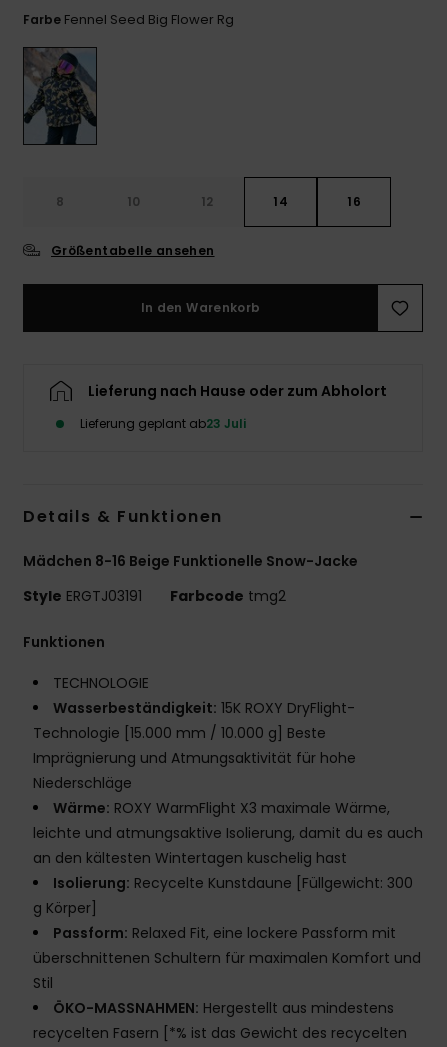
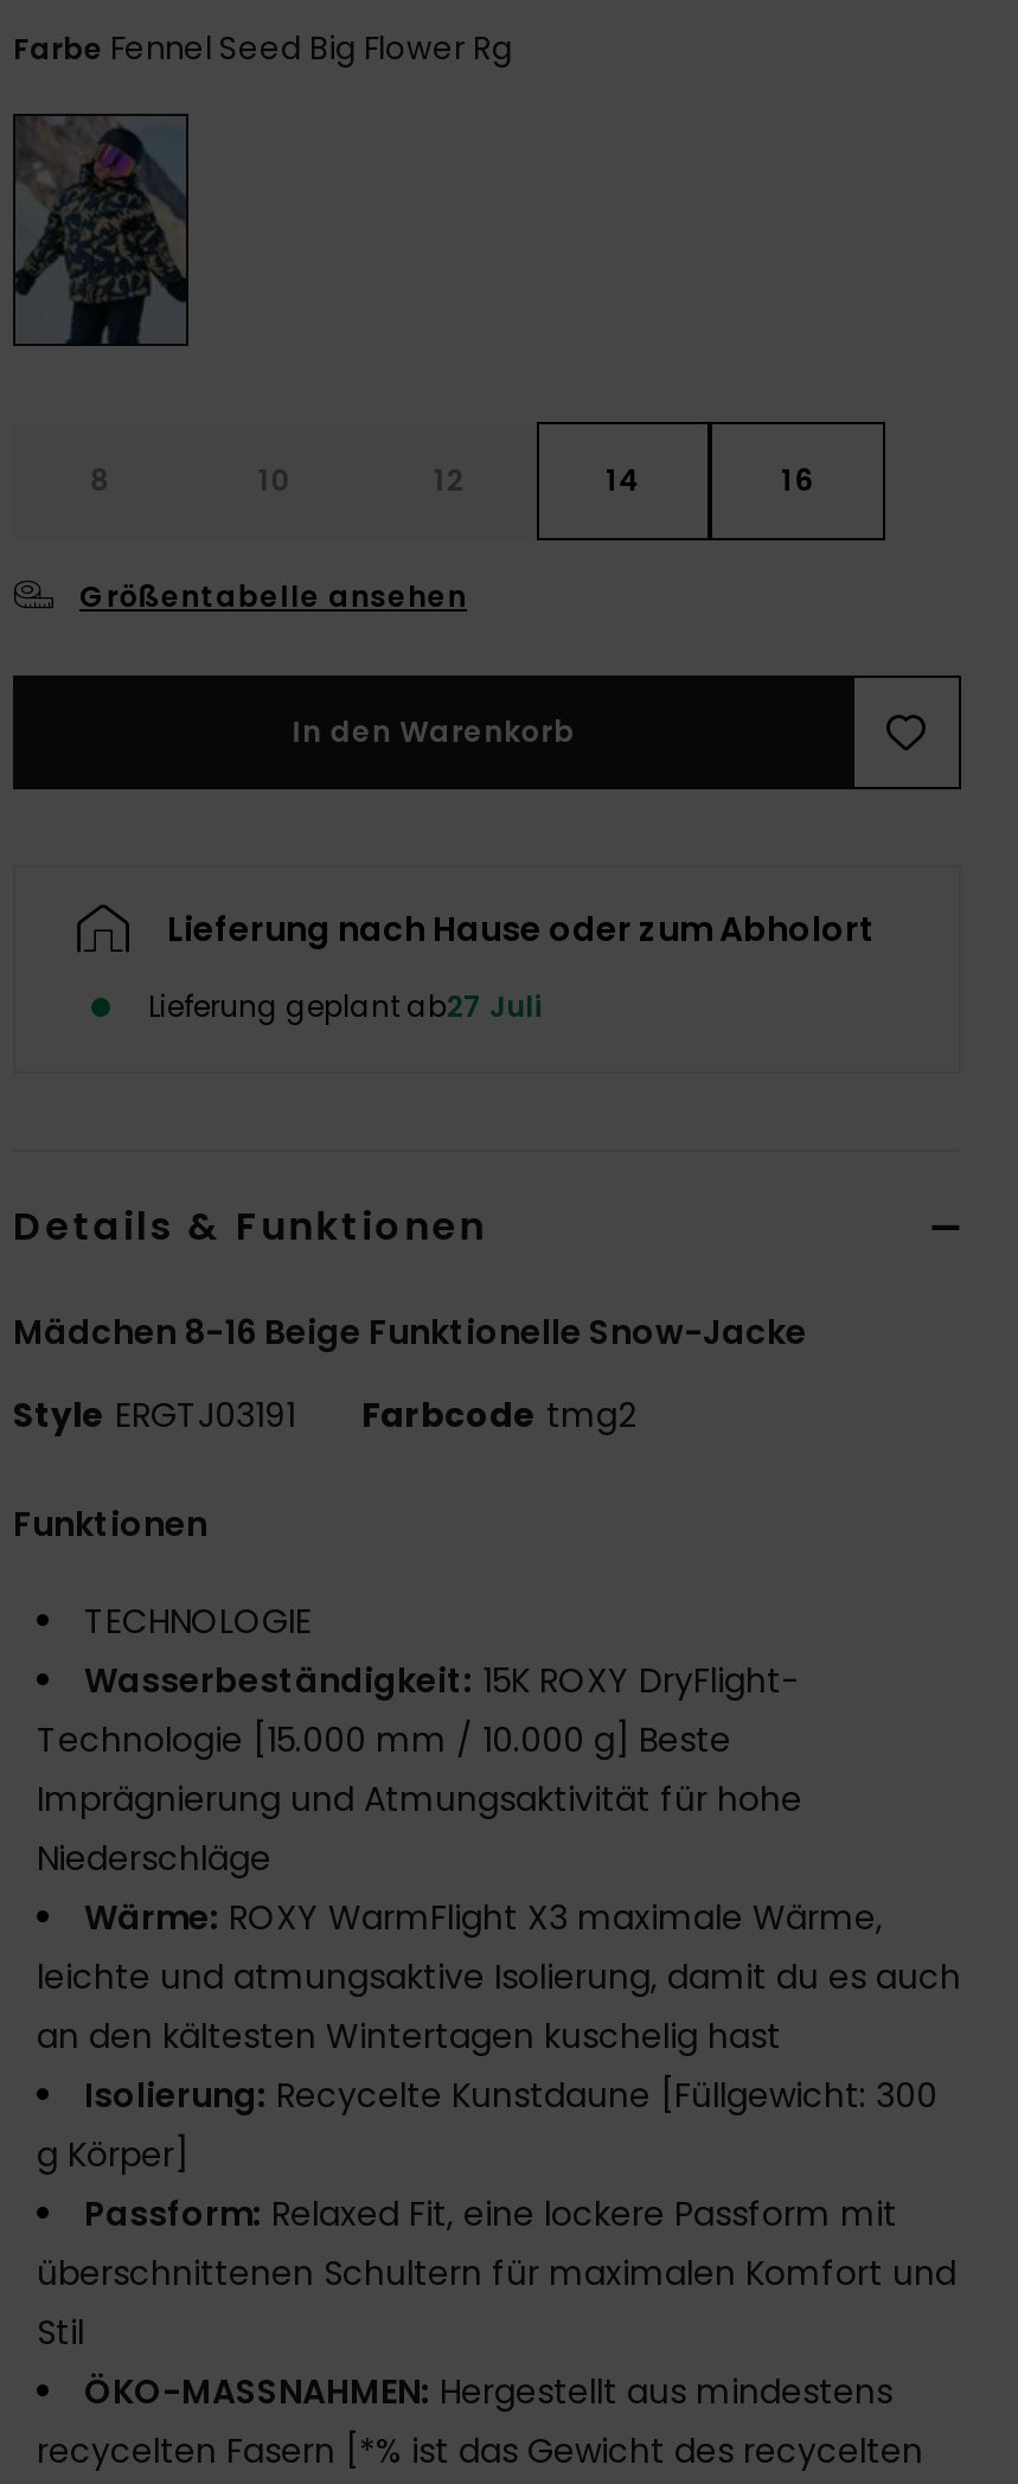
- Lieferung geplant ab23 Juli
+ Lieferung geplant ab27 Juli
